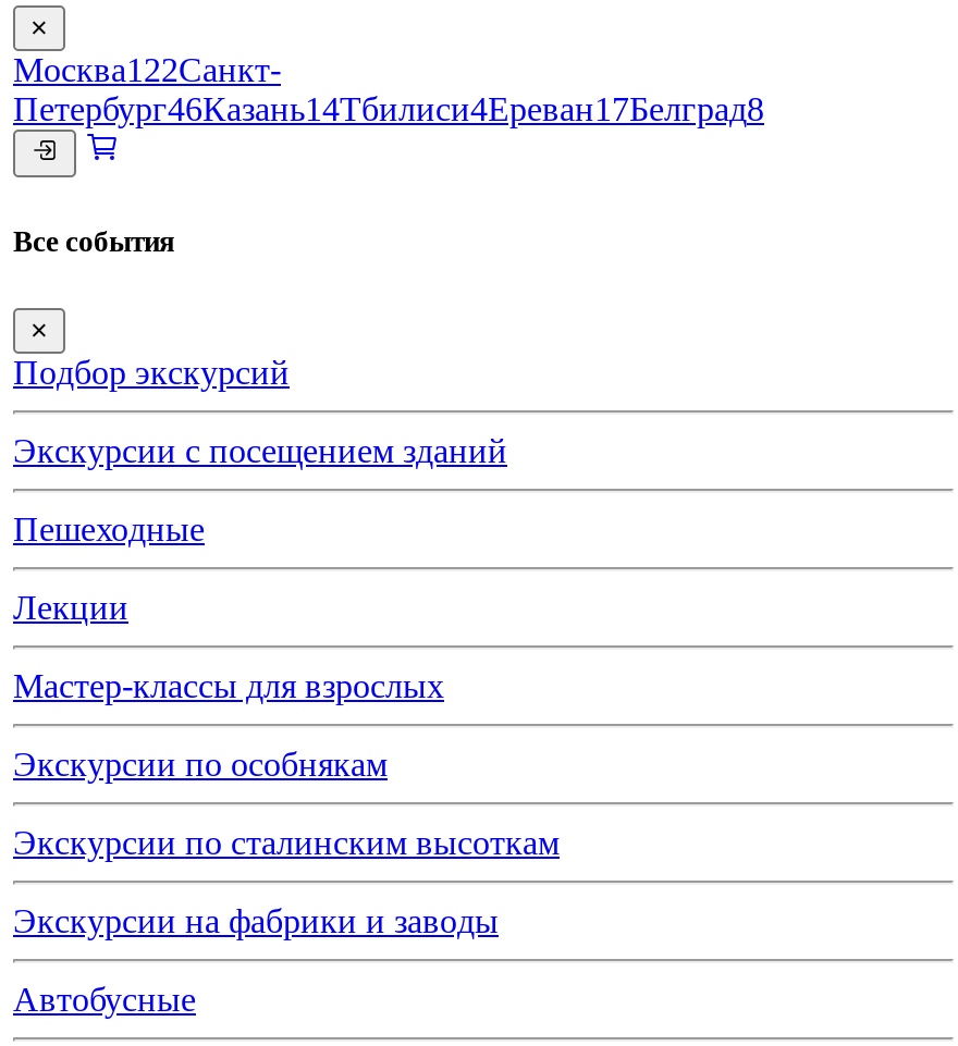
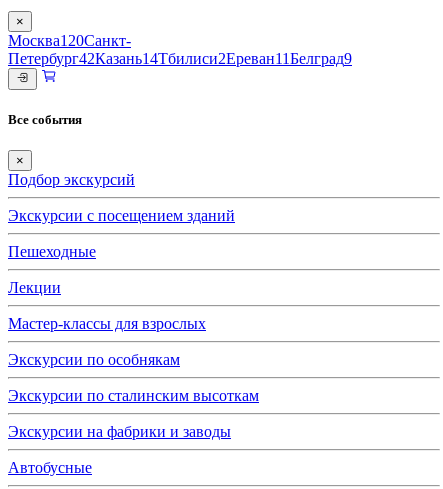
- Москва122Санкт-
+ Москва120Санкт-

- Петербург46Казань14Тбилиси4Ереван17Белград8
+ Петербург42Казань14Тбилиси2Ереван11Белград9
